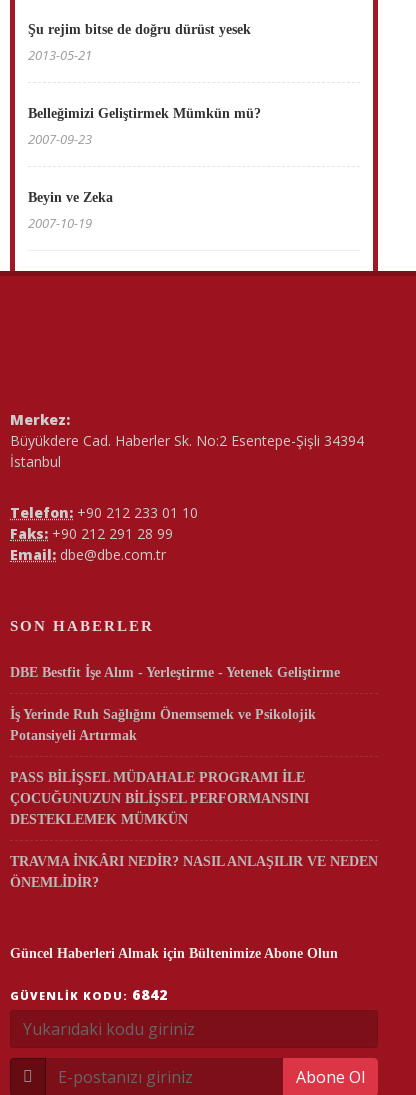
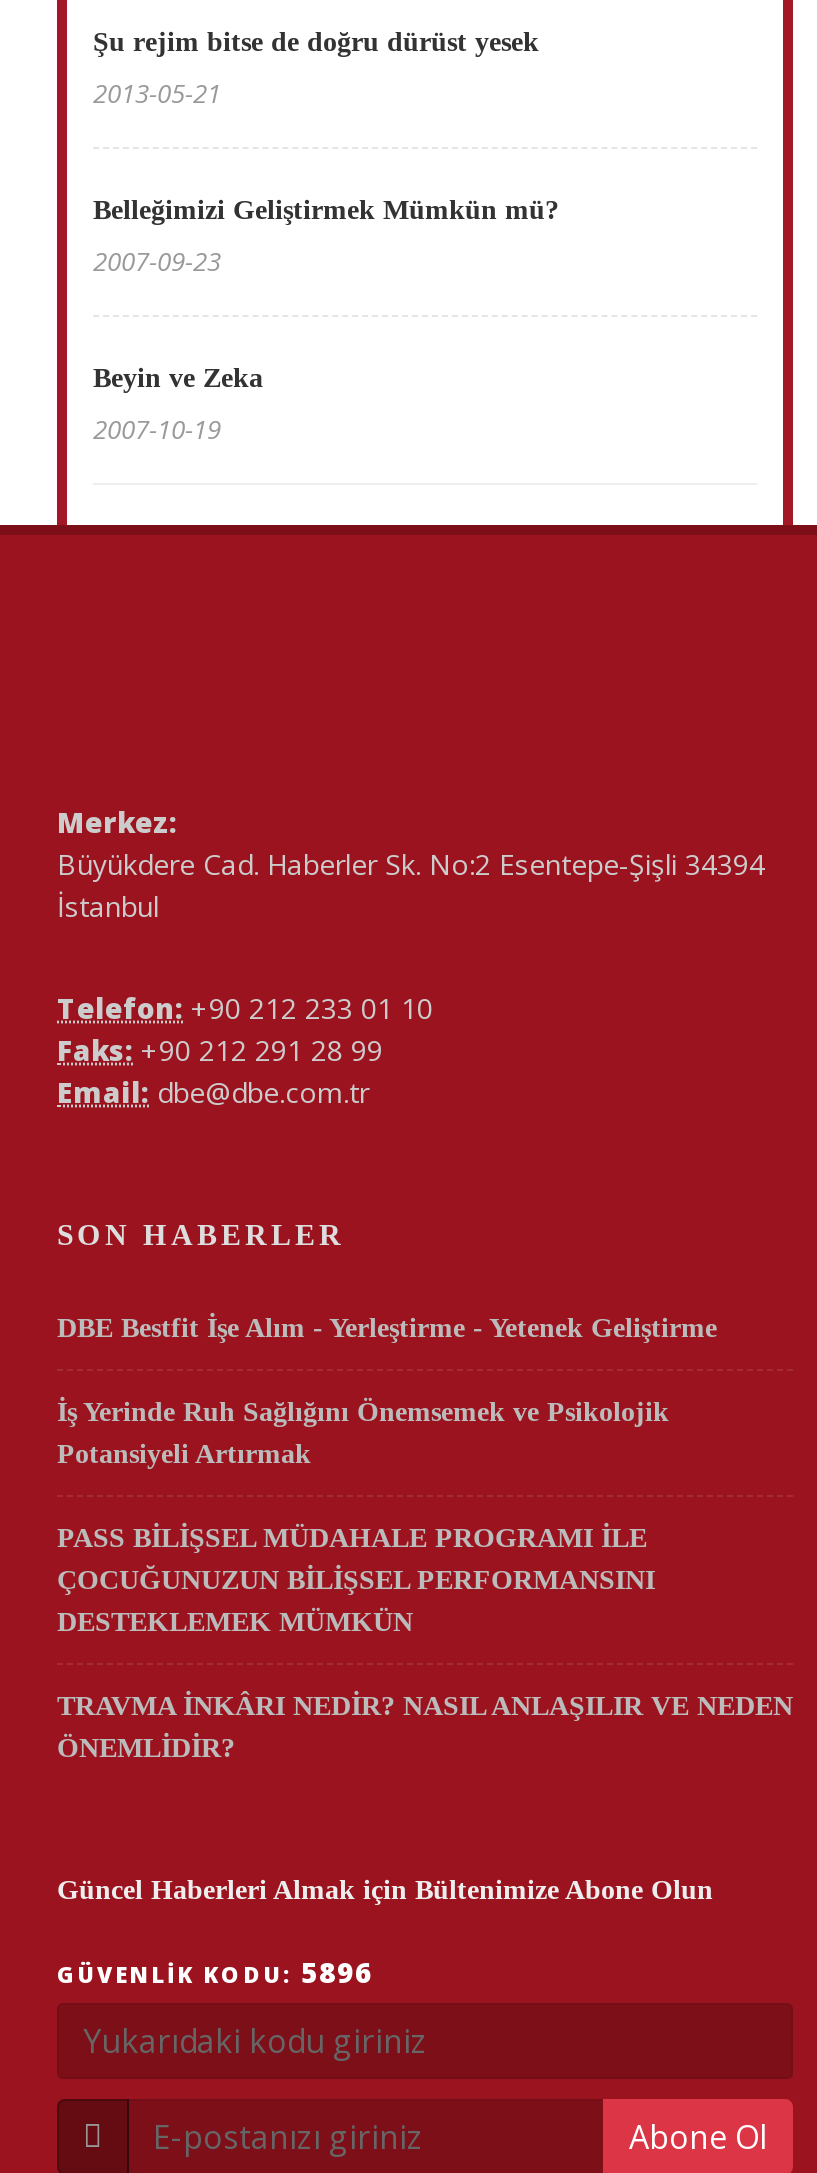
- GÜVENLIK KODU: 6842
+ GÜVENLIK KODU: 5896
